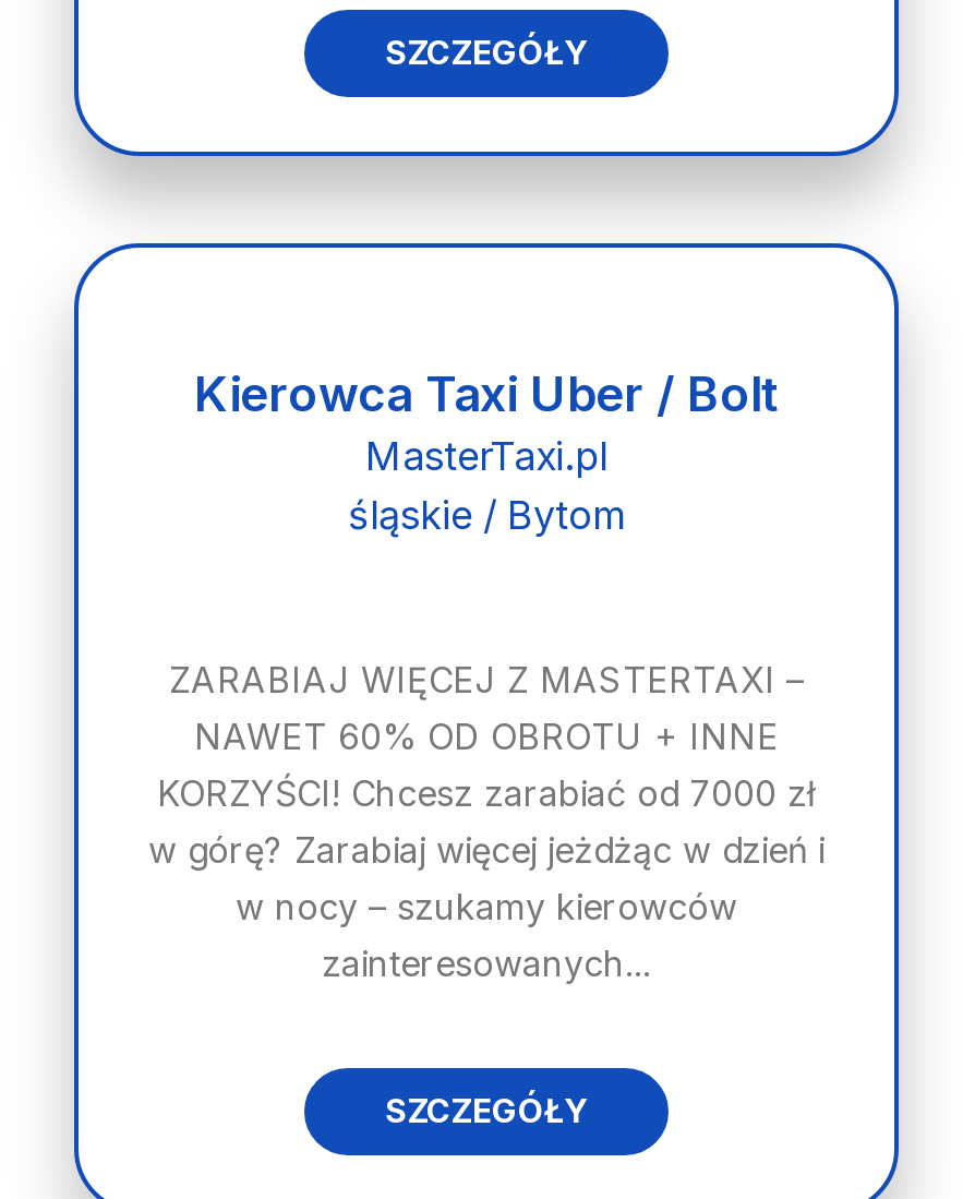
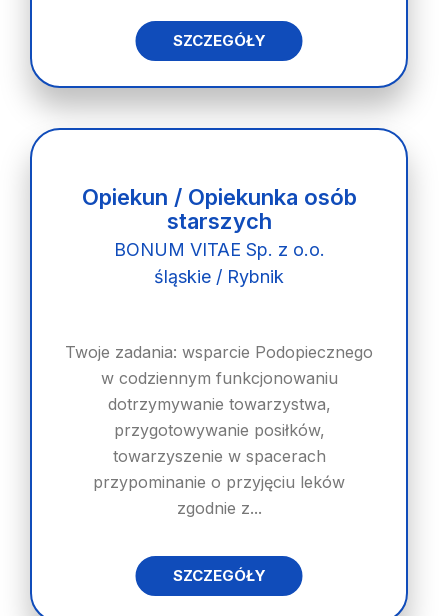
- Kierowca Taxi Uber / Bolt
- MasterTaxi.pl
- śląskie / Bytom
+ Opiekun / Opiekunka osób
+ starszych
+ BONUM VITAE Sp. z o.o.
+ śląskie / Rybnik

- ZARABIAJ WIĘCEJ Z MASTERTAXI –
- NAWET 60% OD OBROTU + INNE
- KORZYŚCI! Chcesz zarabiać od 7000 zł
- w górę? Zarabiaj więcej jeżdżąc w dzień i
- w nocy – szukamy kierowców
- zainteresowanych...
+ Twoje zadania: wsparcie Podopiecznego
+ w codziennym funkcjonowaniu
+ dotrzymywanie towarzystwa,
+ przygotowywanie posiłków,
+ towarzyszenie w spacerach
+ przypominanie o przyjęciu leków
+ zgodnie z...
